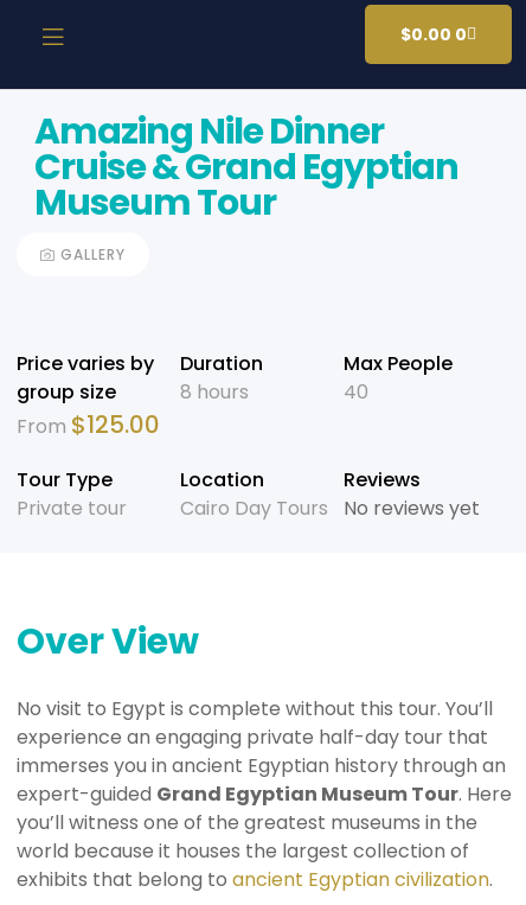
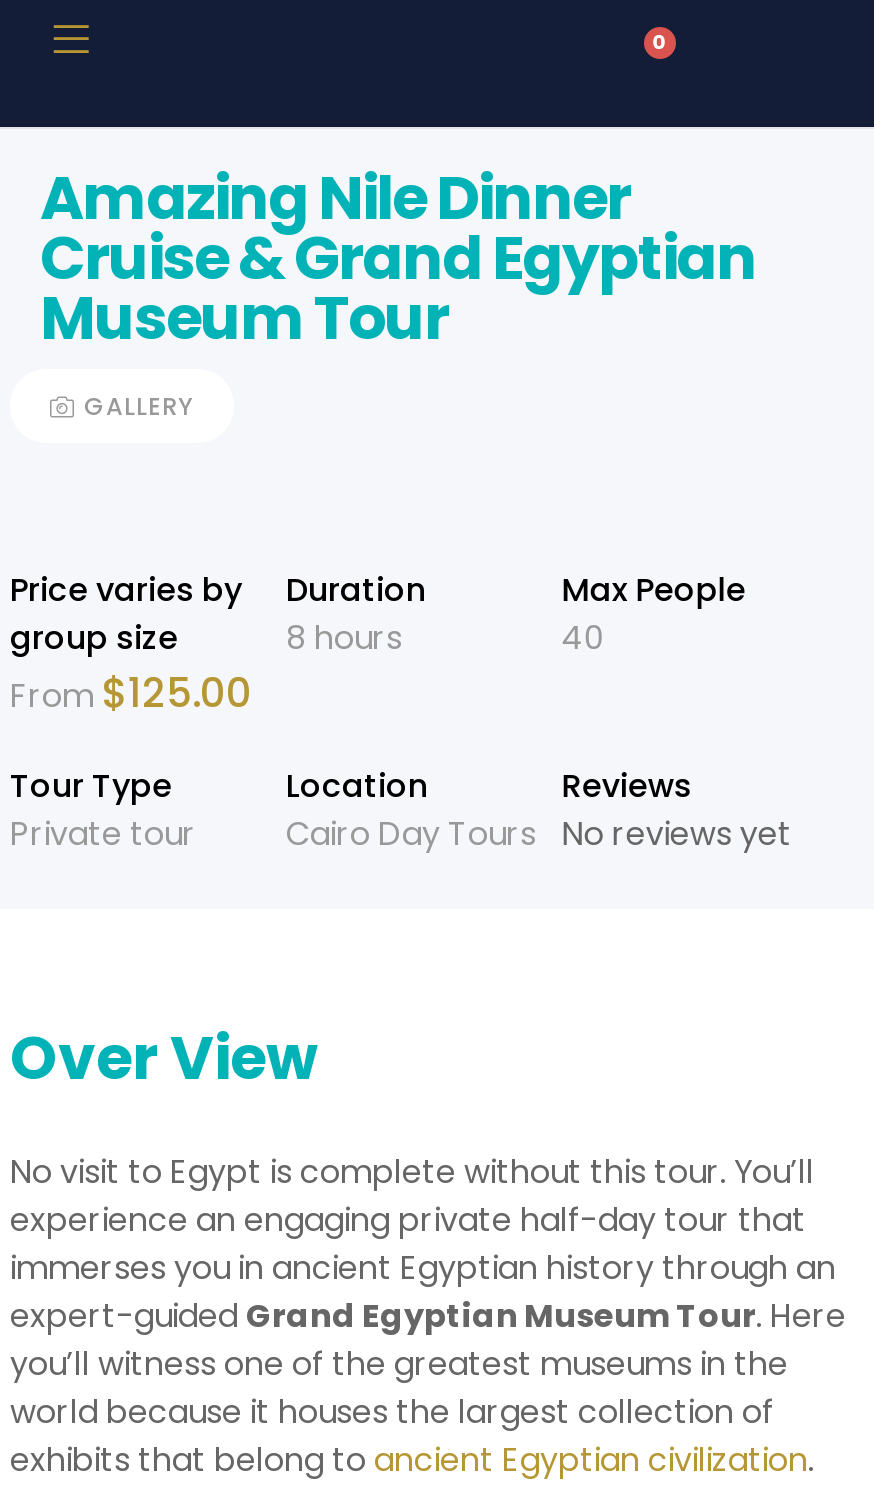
- $0.00 0
+ 0
